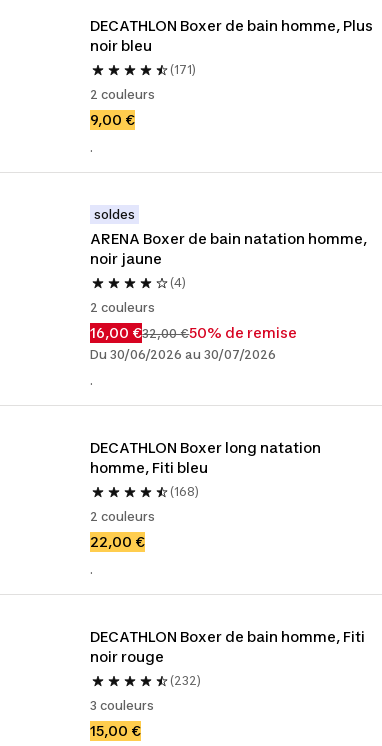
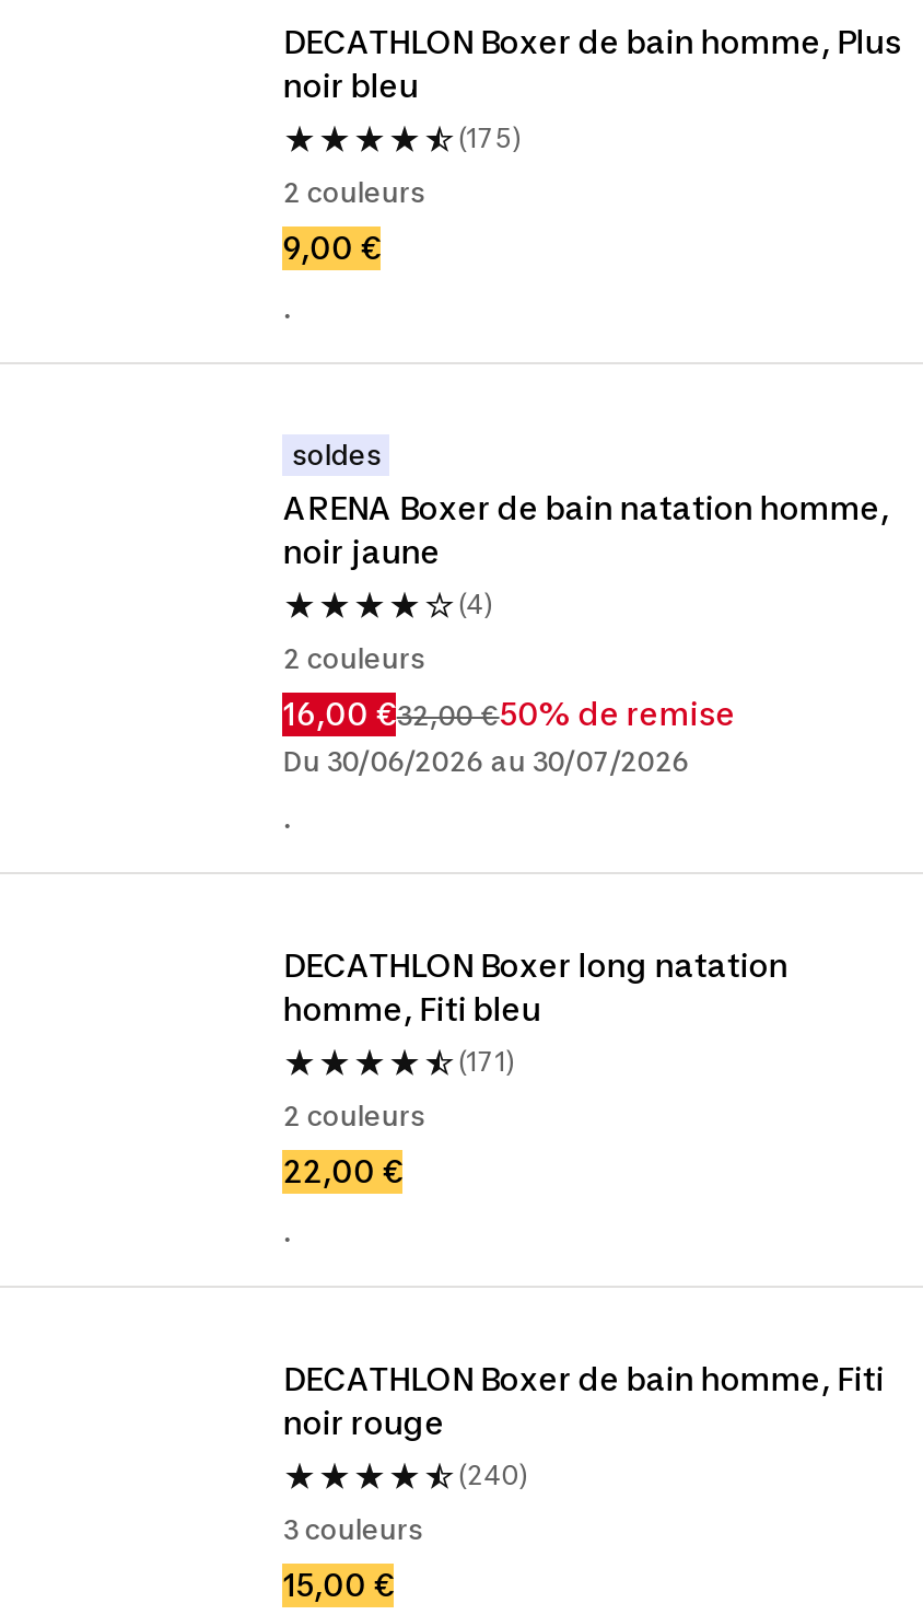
- (171)
+ (175)

- (168)
+ (171)

- (232)
+ (240)
